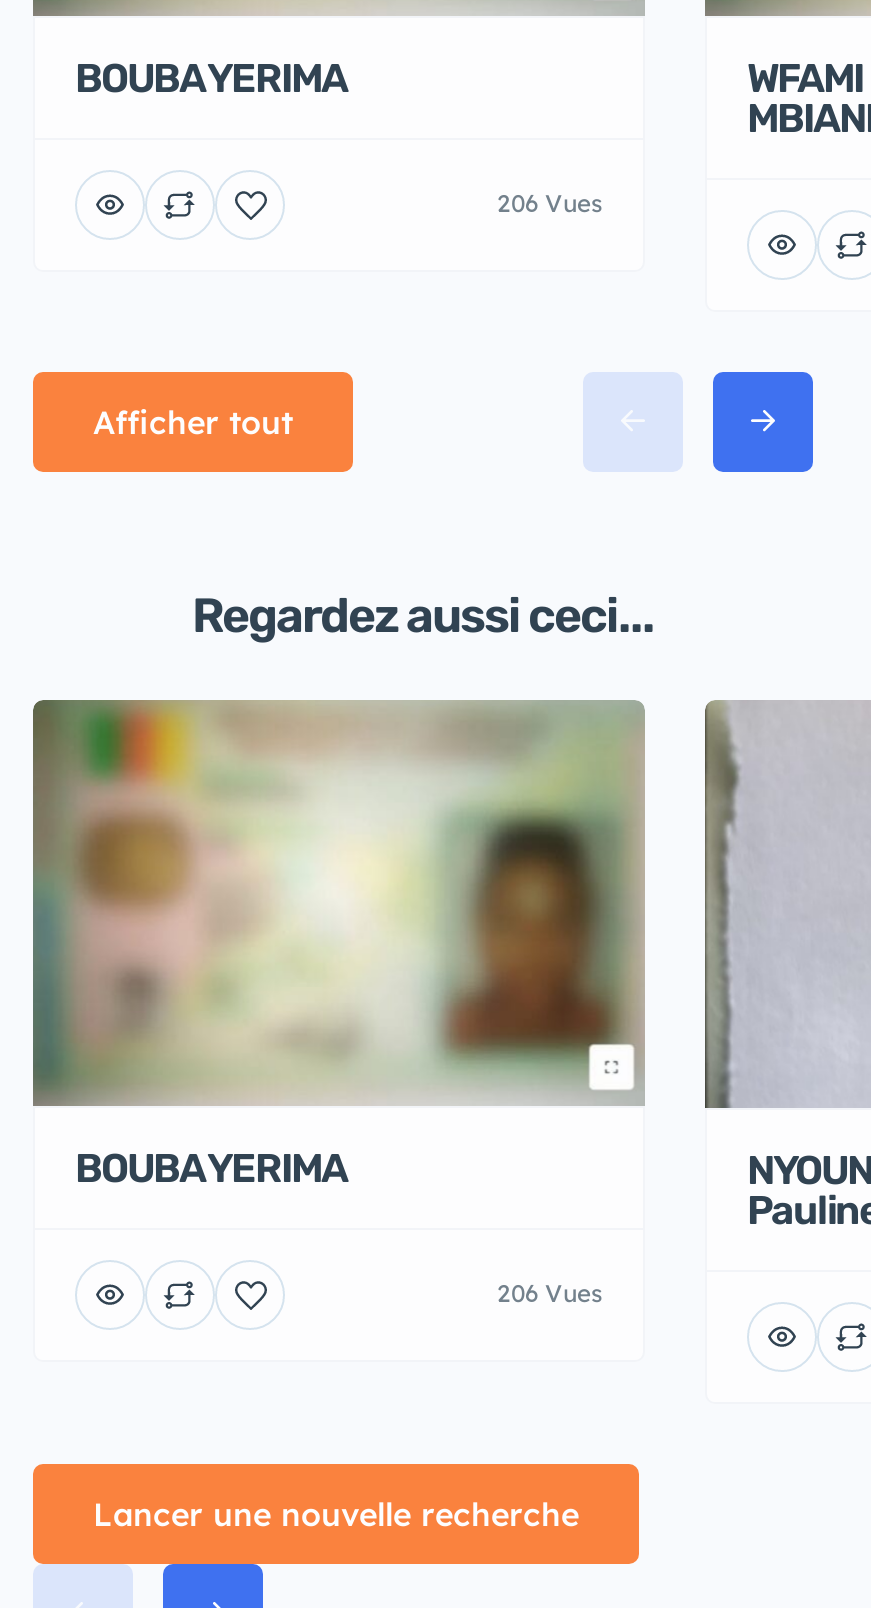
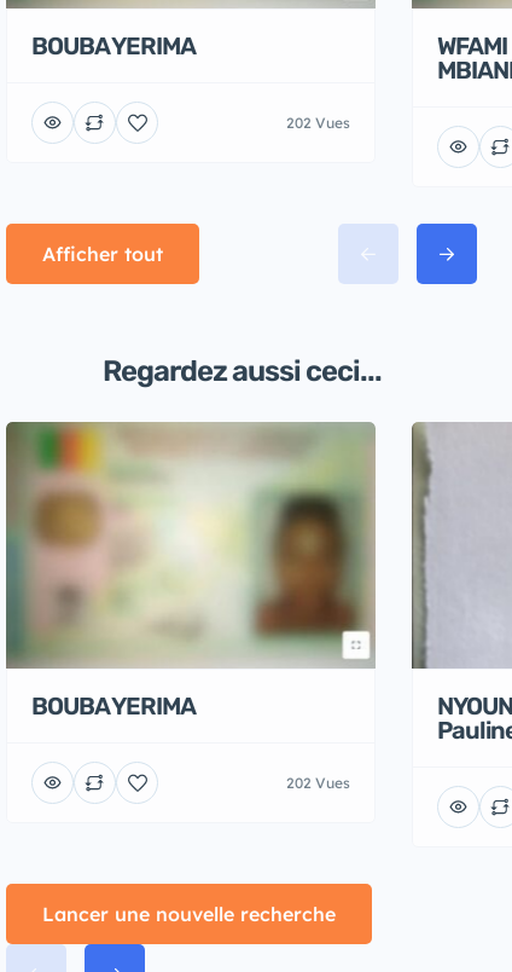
- 206 Vues
+ 202 Vues

- 206 Vues
+ 202 Vues
